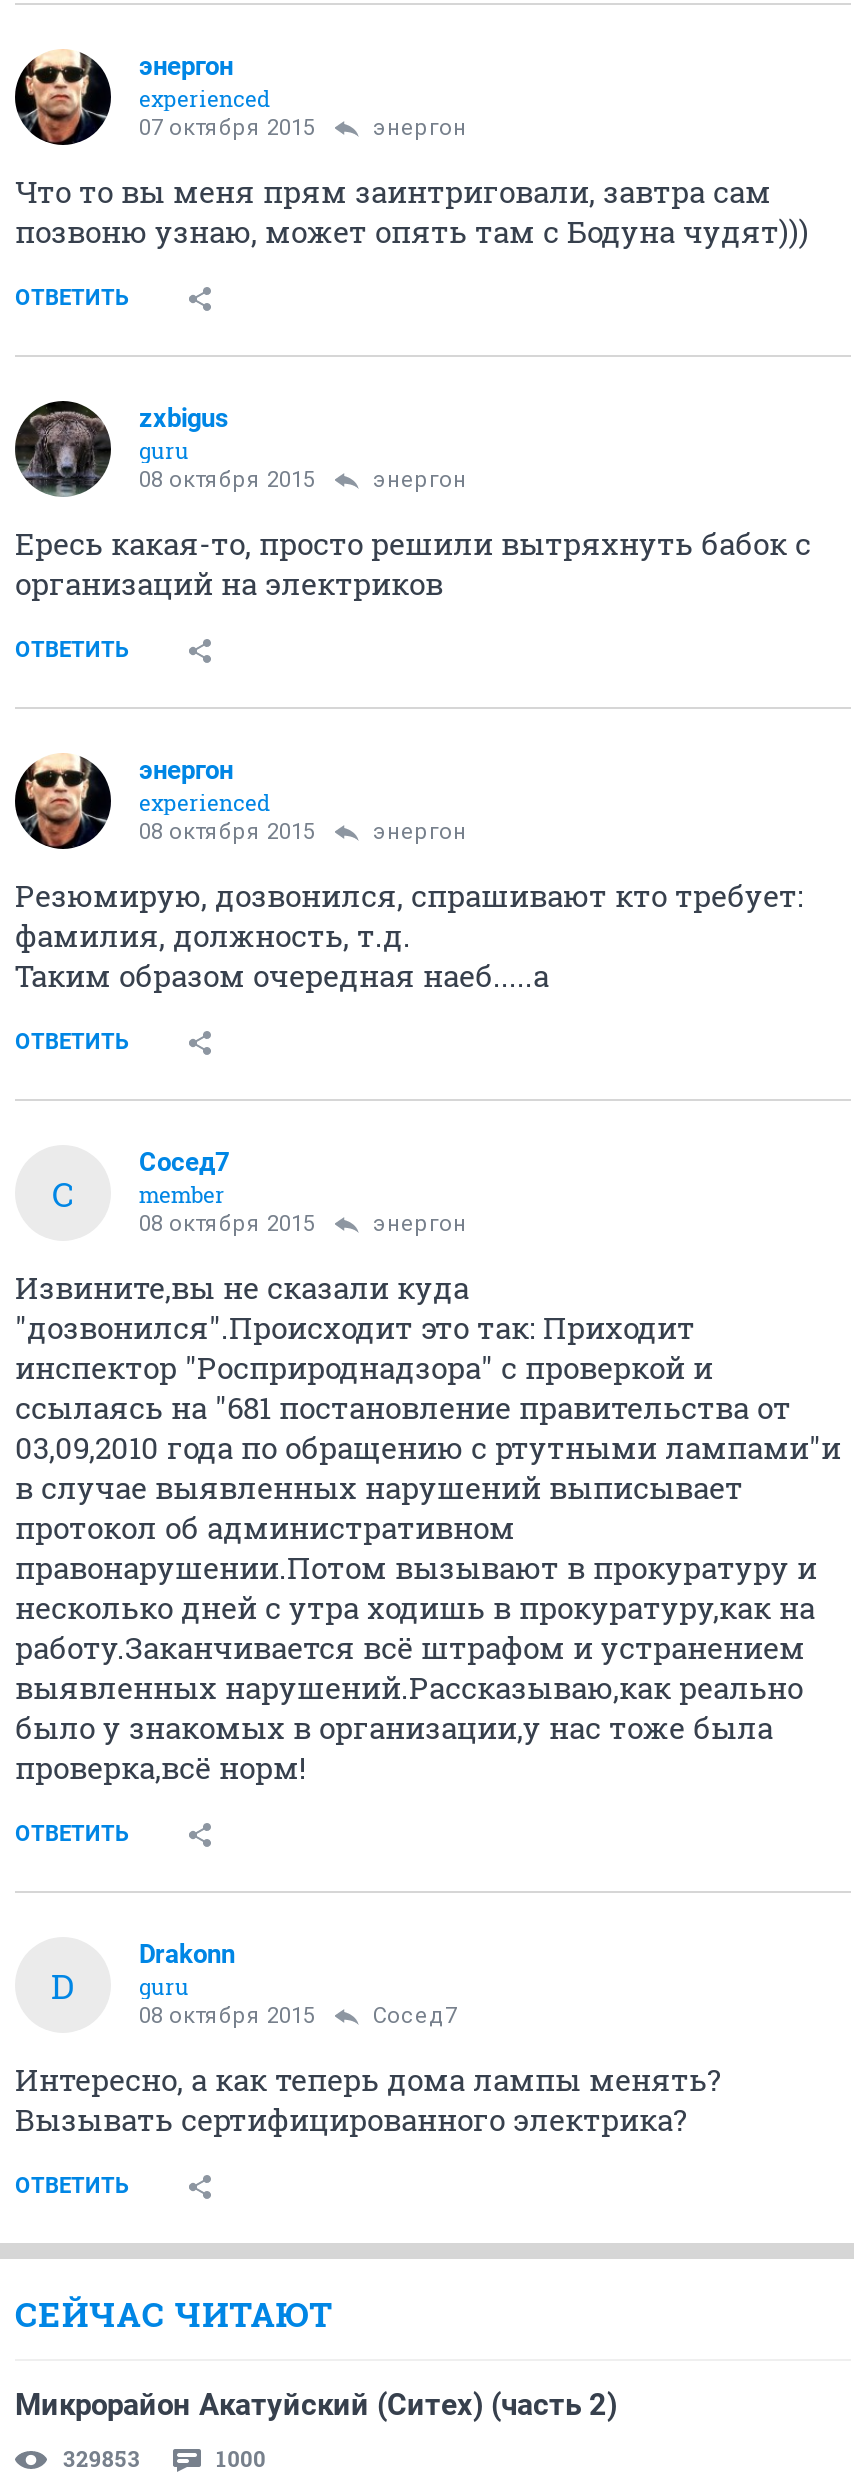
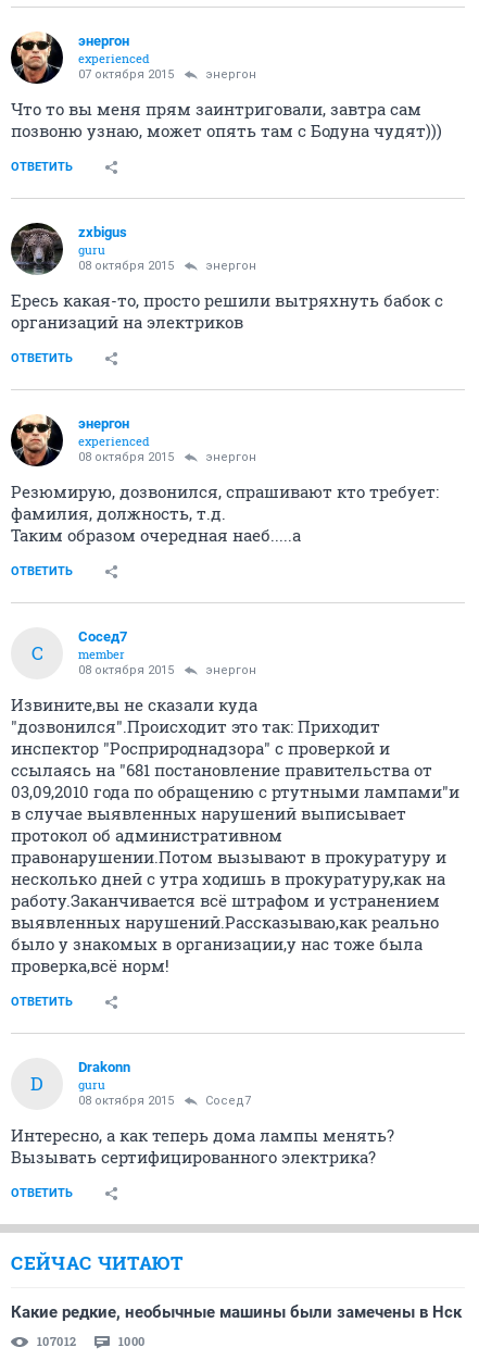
- Микрорайон Акатуйский (Ситех) (часть 2)
+ Какие редкие, необычные машины были замечены в Нск

- 329853
+ 107012
